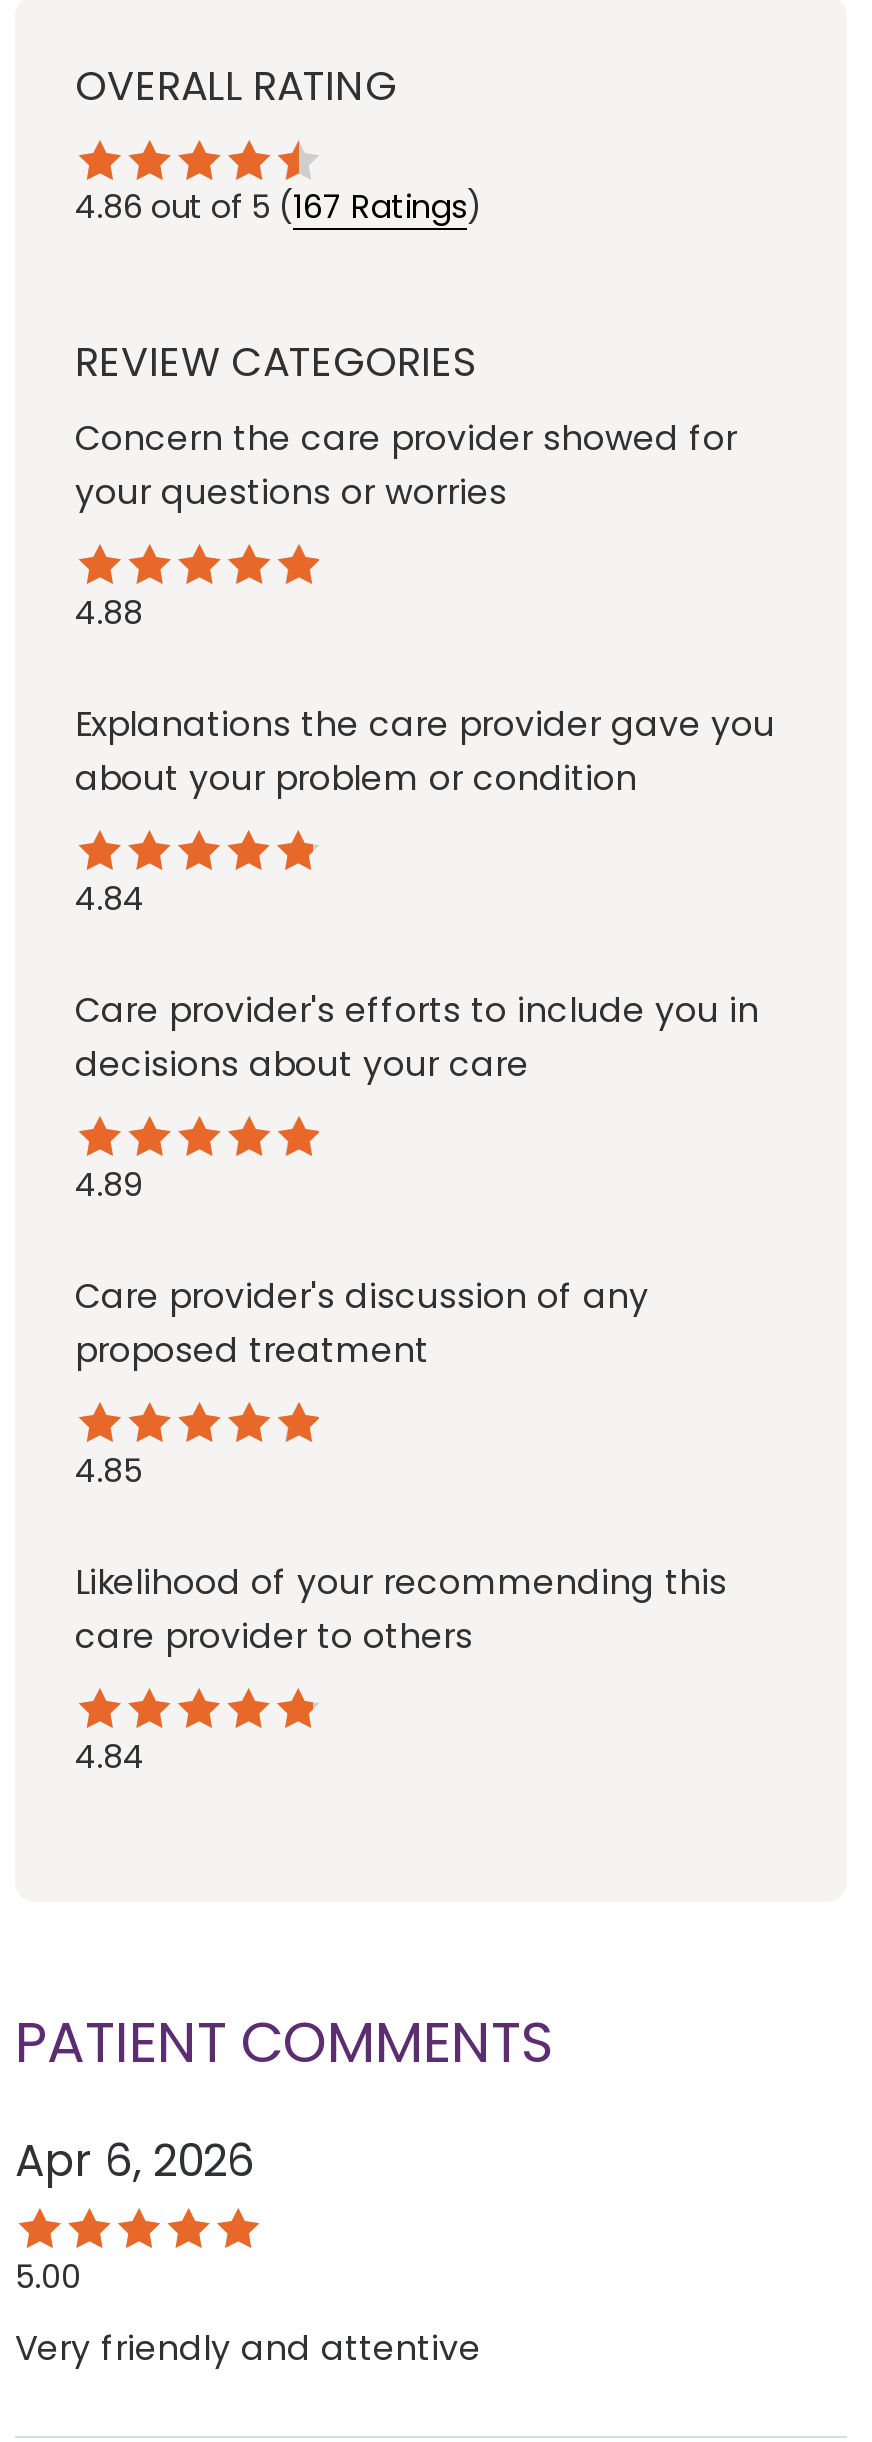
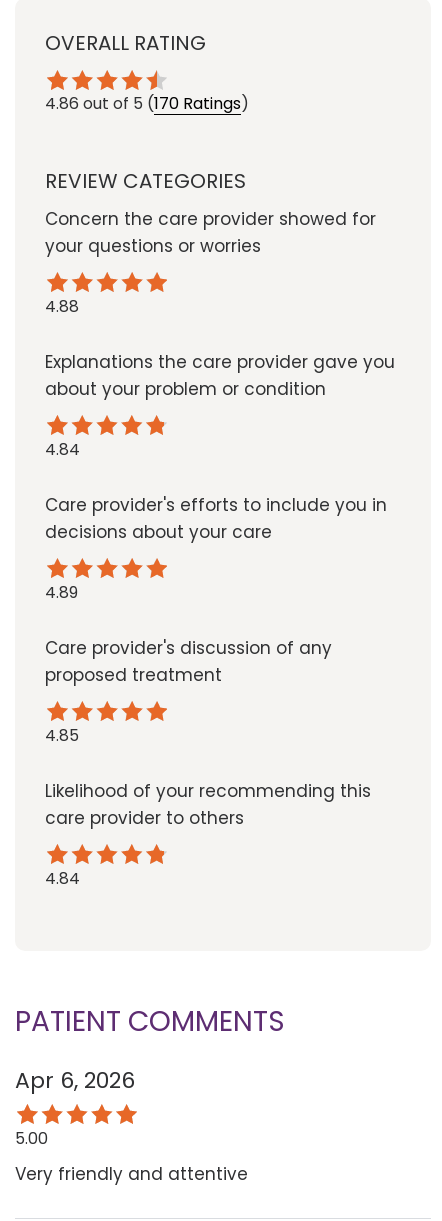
- 4.86 out of 5 (167 Ratings)
+ 4.86 out of 5 (170 Ratings)
